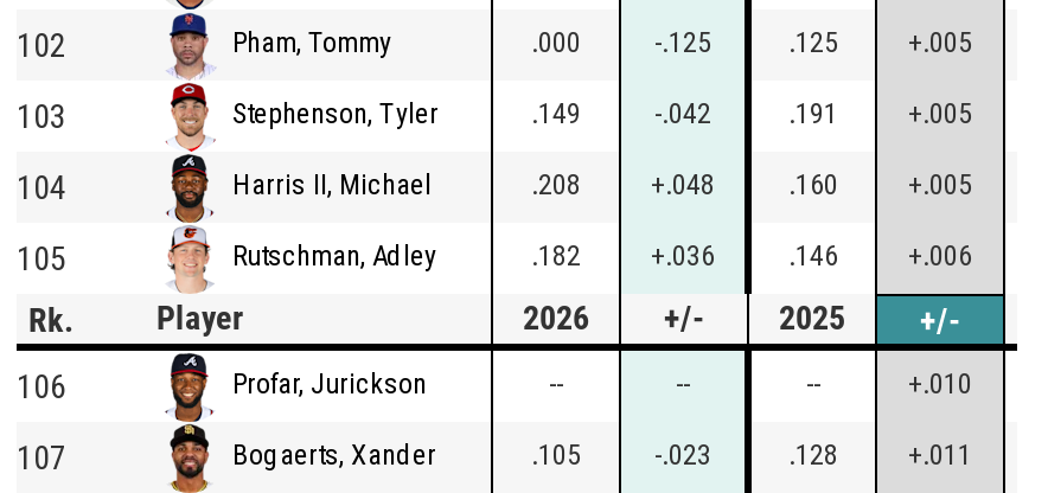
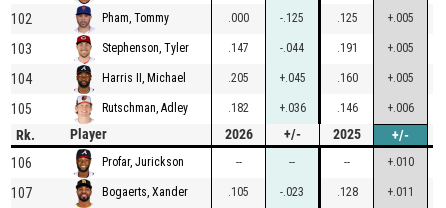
- .149
+ .147

- -.042
+ -.044

- .208
+ .205

- +.048
+ +.045
